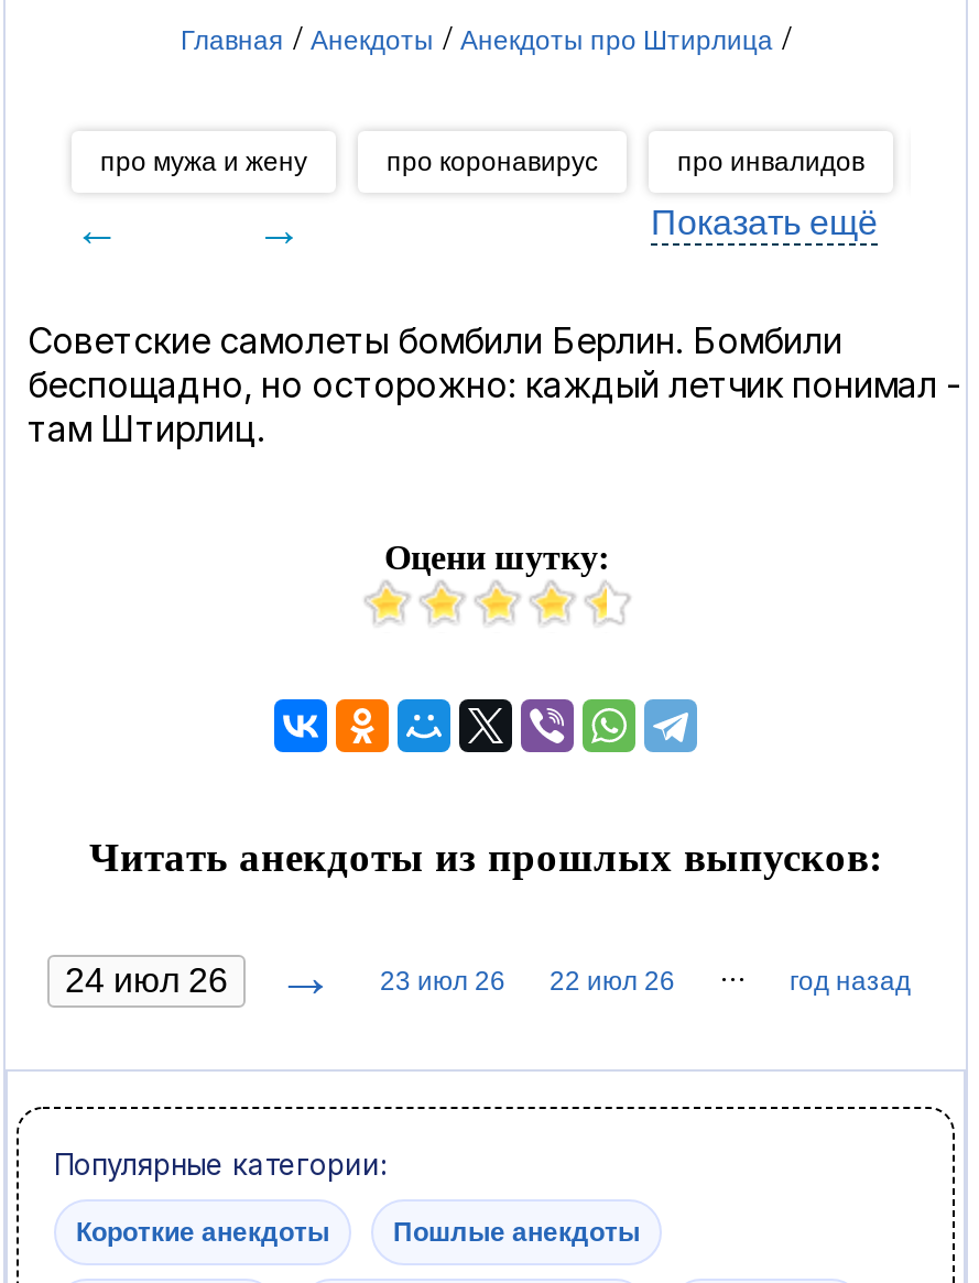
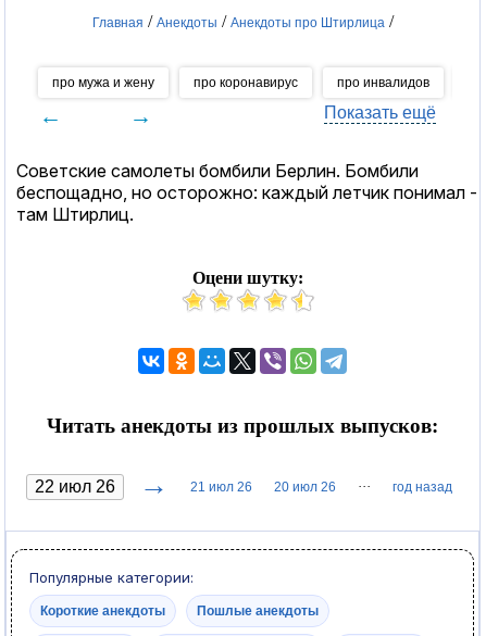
- 23 июл 26
+ 21 июл 26

- 22 июл 26
+ 20 июл 26
